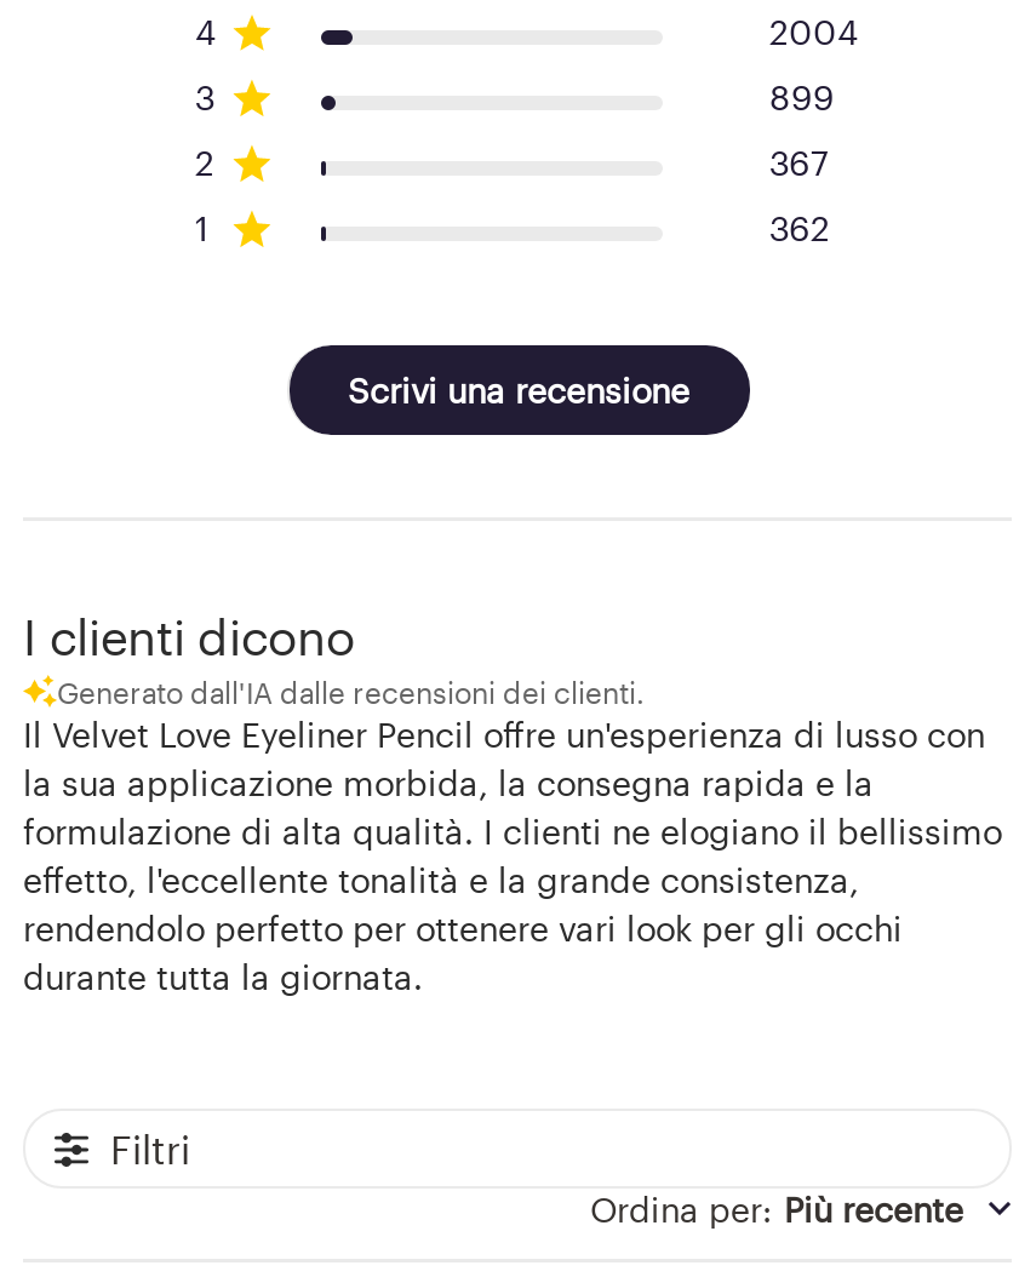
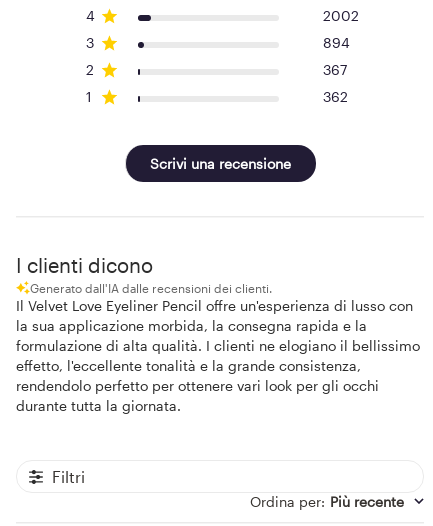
- 2004
+ 2002

- 899
+ 894
